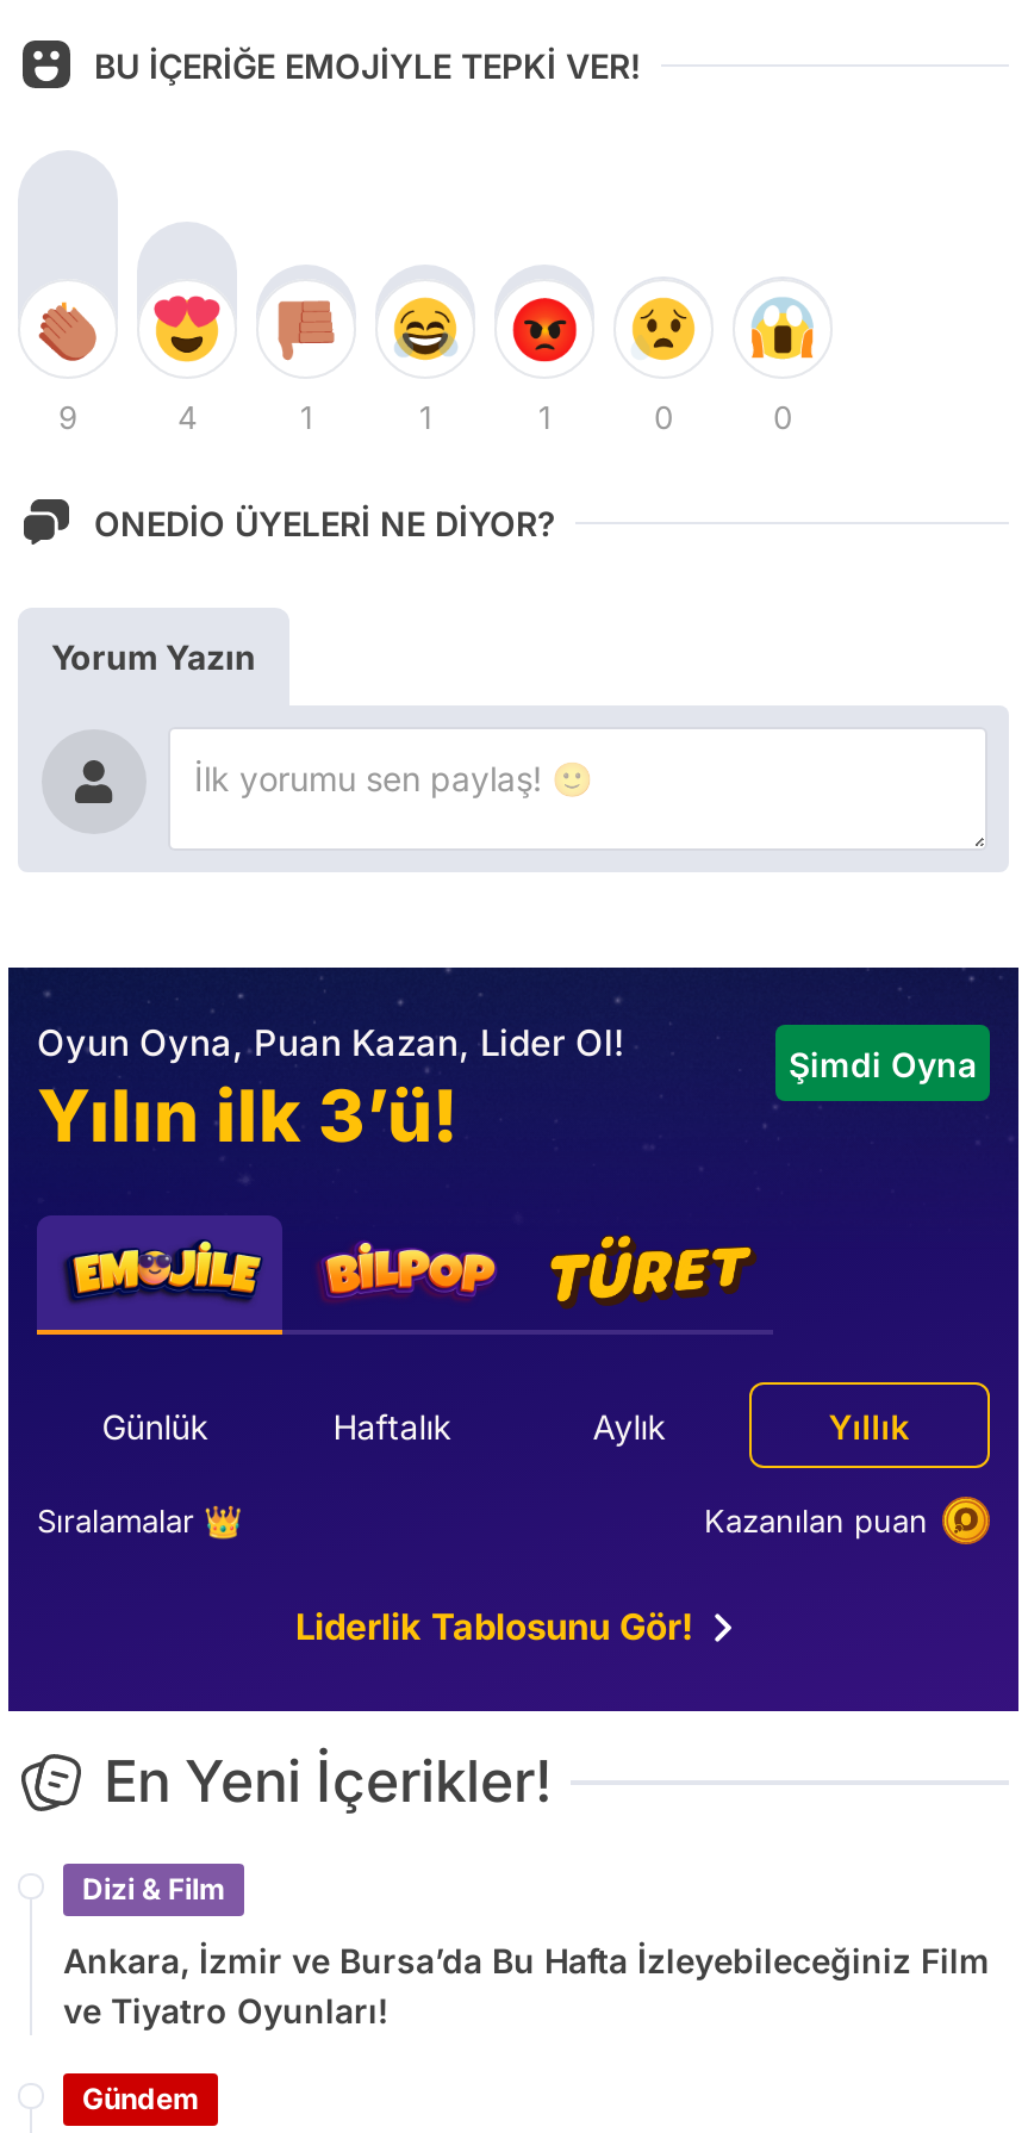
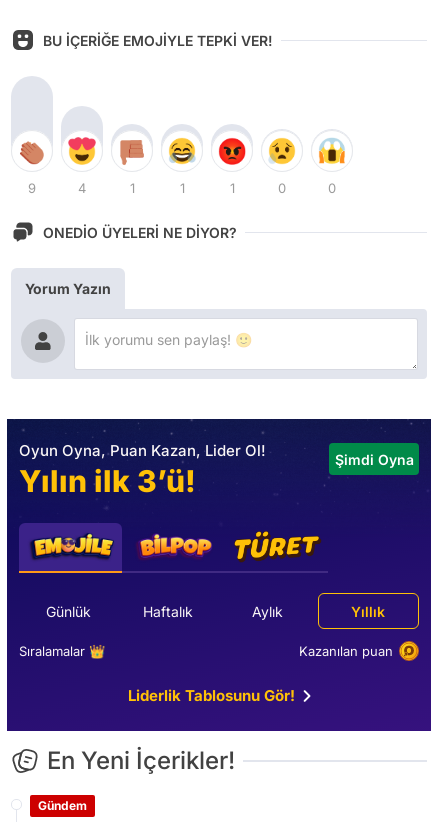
- Dizi & Film
- Ankara, İzmir ve Bursa’da Bu Hafta İzleyebileceğiniz Film
- ve Tiyatro Oyunları!
